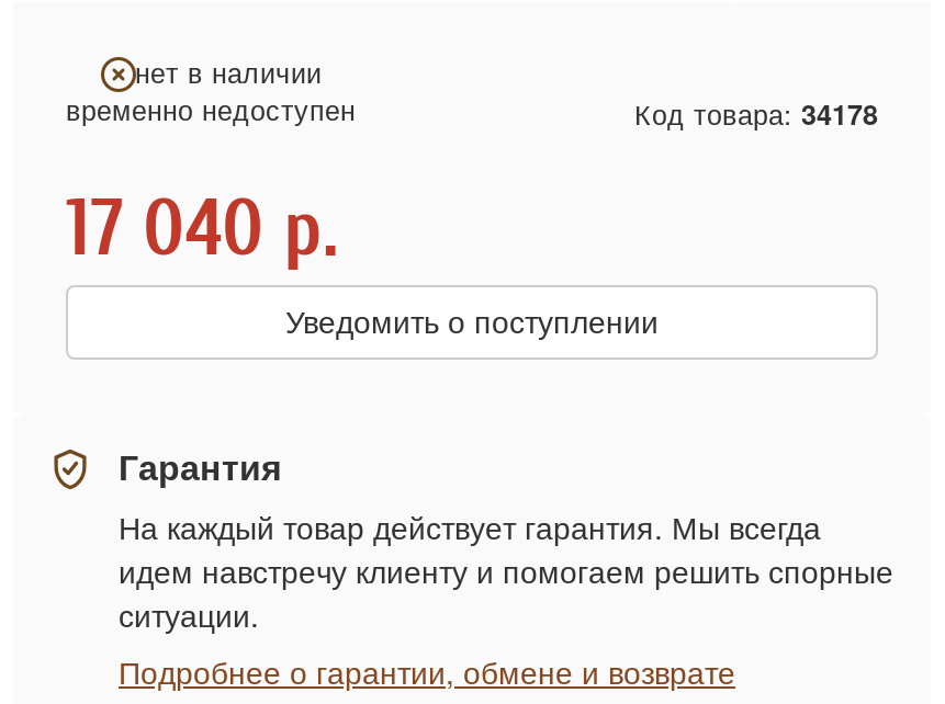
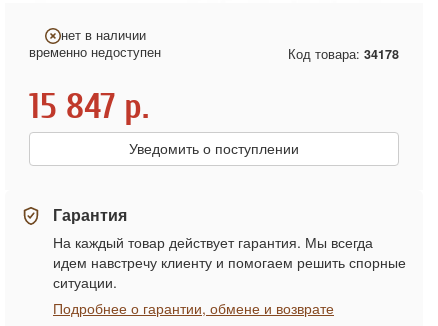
- 17 040 р.
+ 15 847 р.
